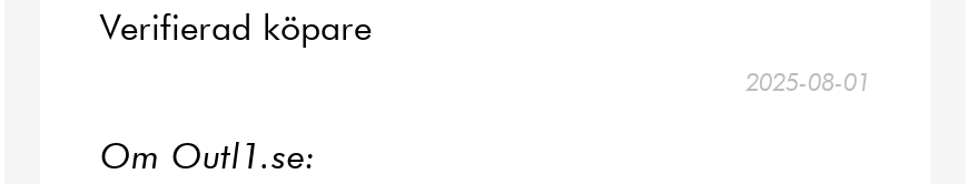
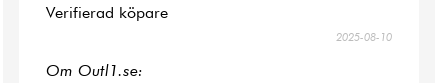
- 2025-08-01
+ 2025-08-10
